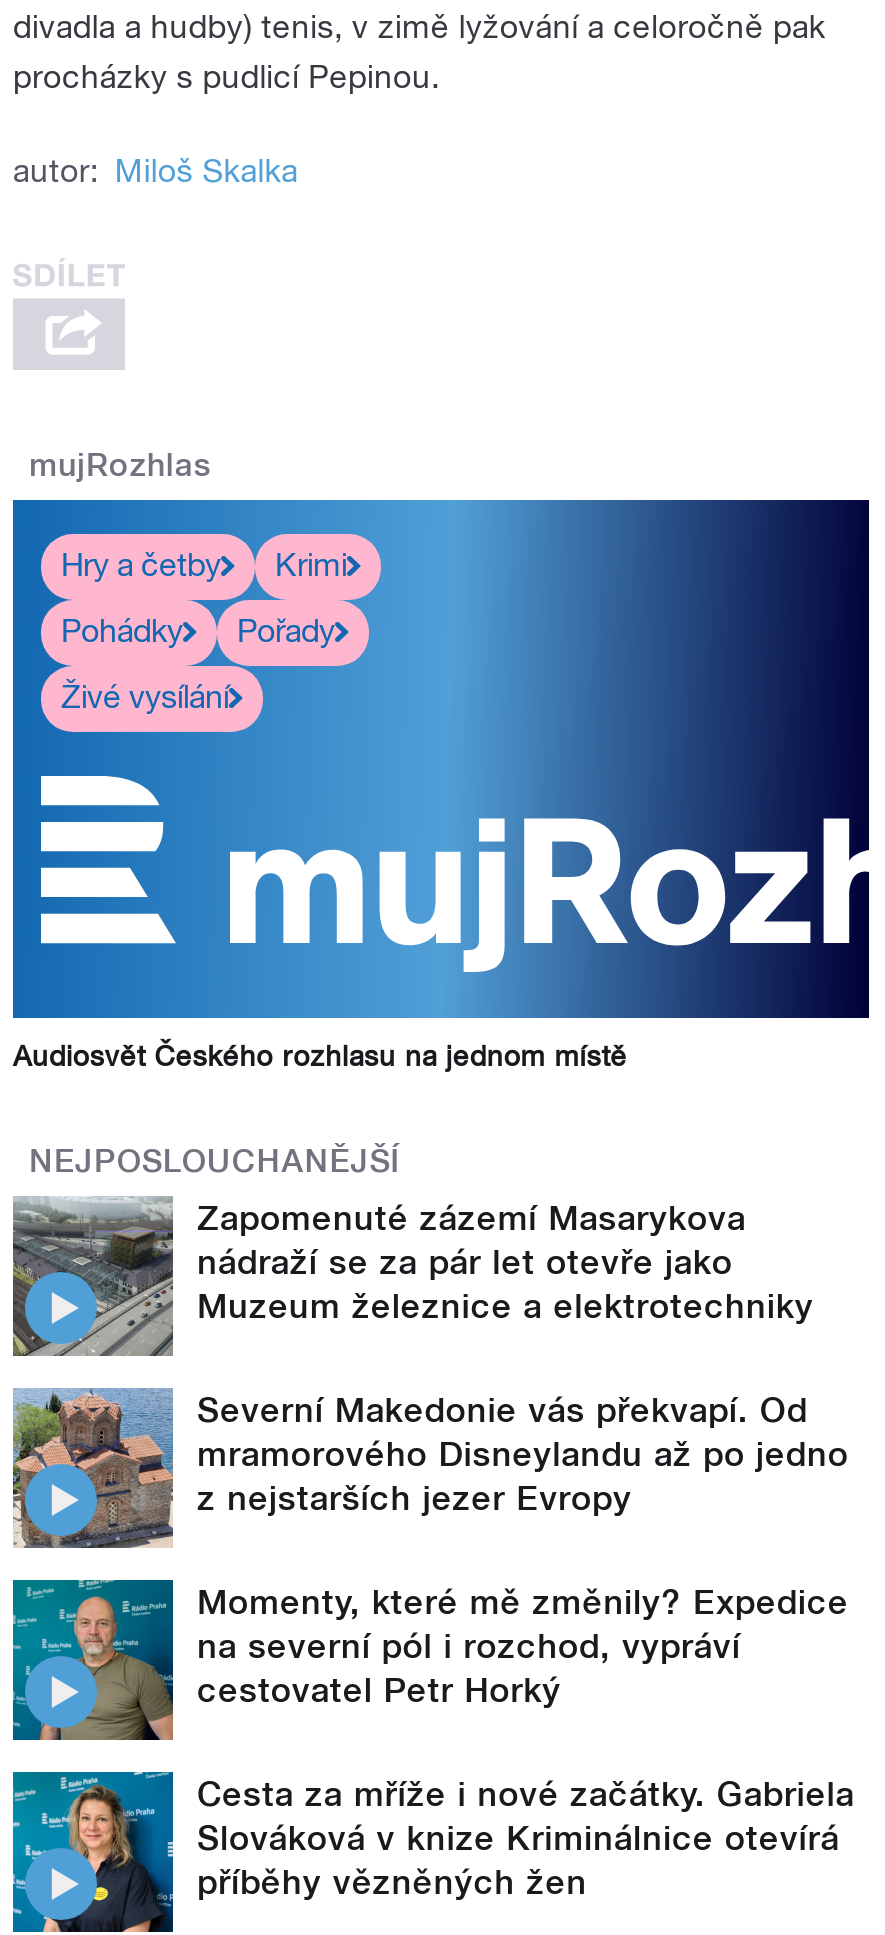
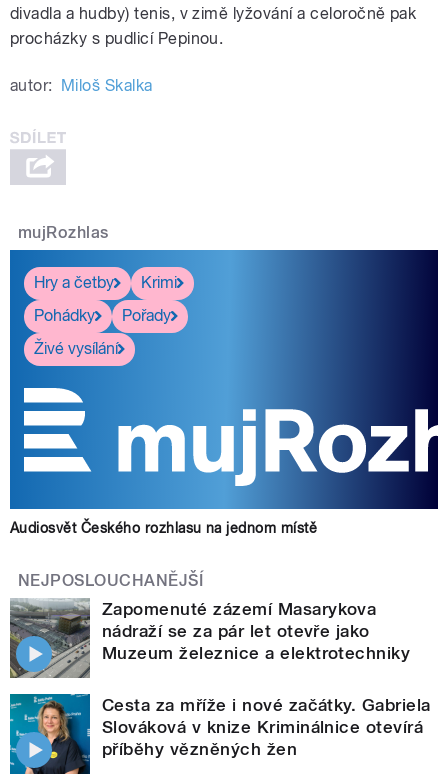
- [image]
- Severní Makedonie vás překvapí. Od
- mramorového Disneylandu až po jedno
- z nejstarších jezer Evropy
- Momenty, které mě změnily? Expedice
- na severní pól i rozchod, vypráví
- cestovatel Petr Horký

- [image]
